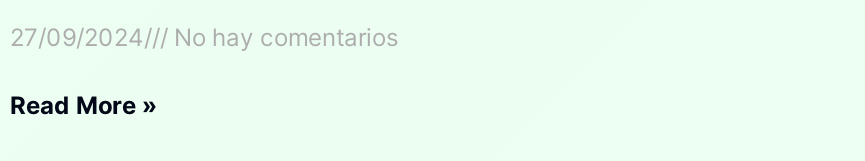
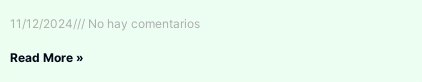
- 27/09/2024 No hay comentarios
+ 11/12/2024 No hay comentarios
